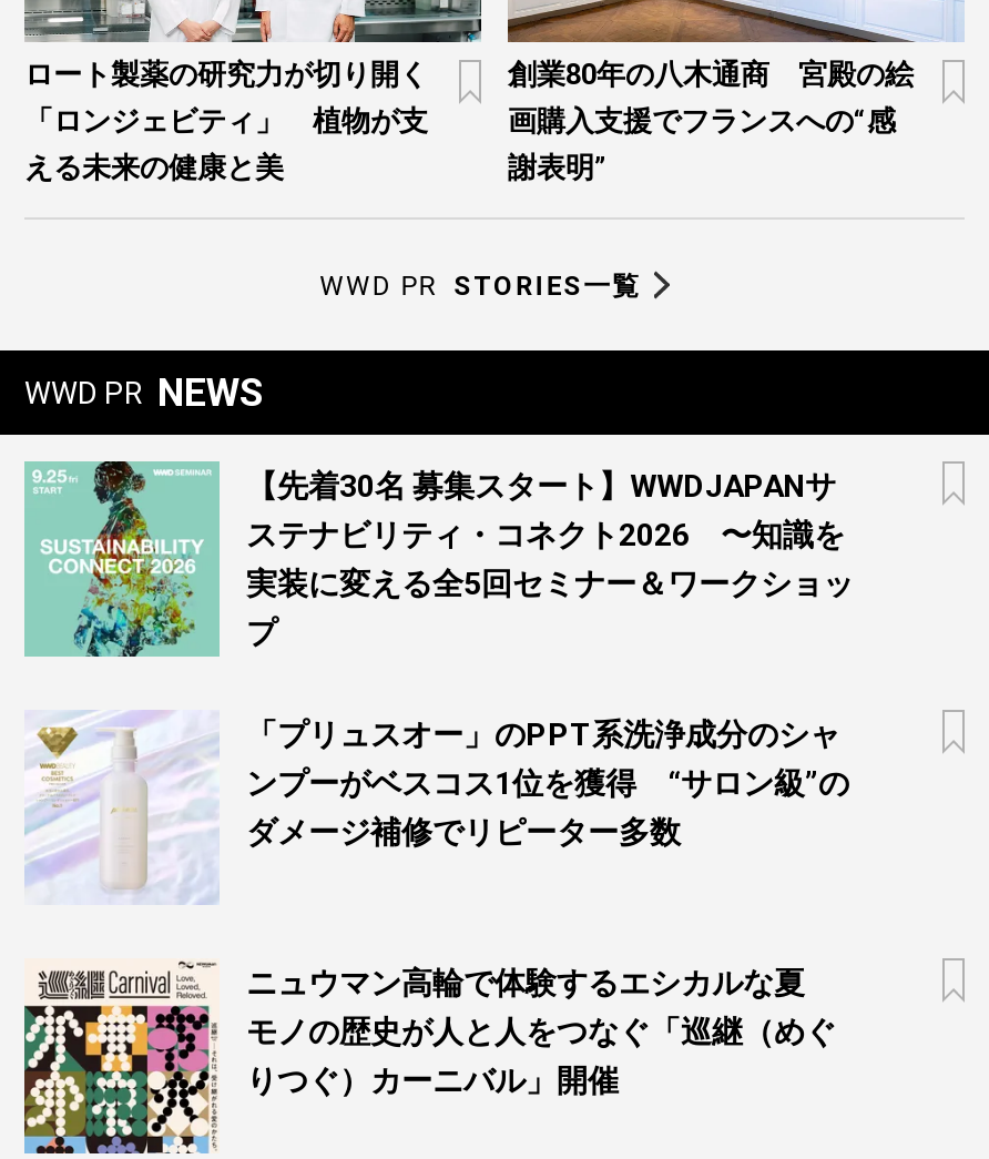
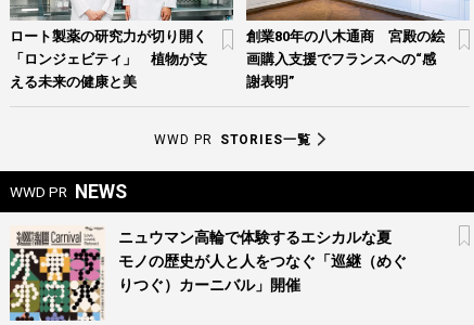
- [image]
- 【先着30名 募集スタート】WWDJAPANサ
- ステナビリティ・コネクト2026 〜知識を
- 実装に変える全5回セミナー＆ワークショッ
- プ
- 「プリュスオー」のPPT系洗浄成分のシャ
- ンプーがベスコス1位を獲得 “サロン級”の
- ダメージ補修でリピーター多数

- [image]
